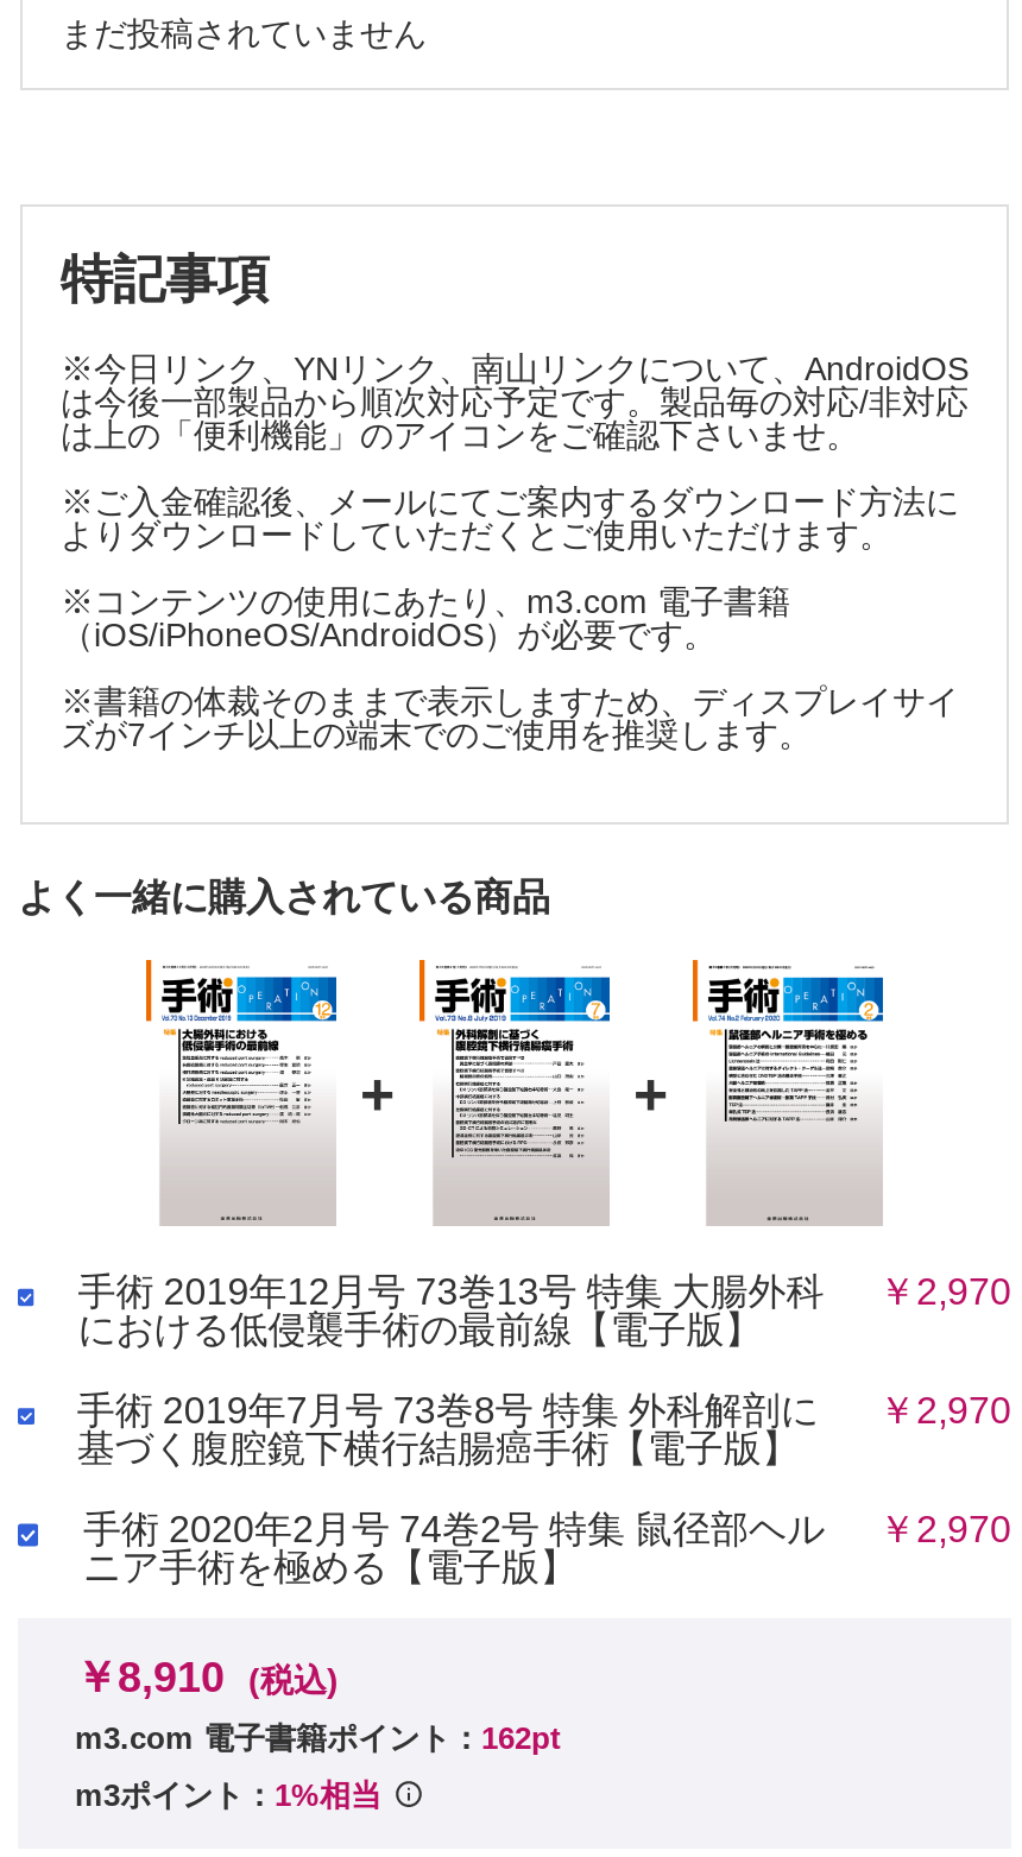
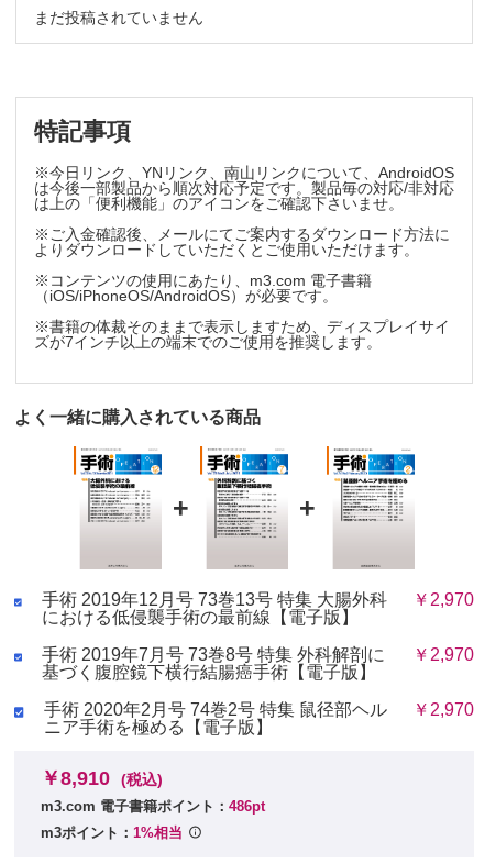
- m3.com 電子書籍ポイント：162pt
+ m3.com 電子書籍ポイント：486pt
